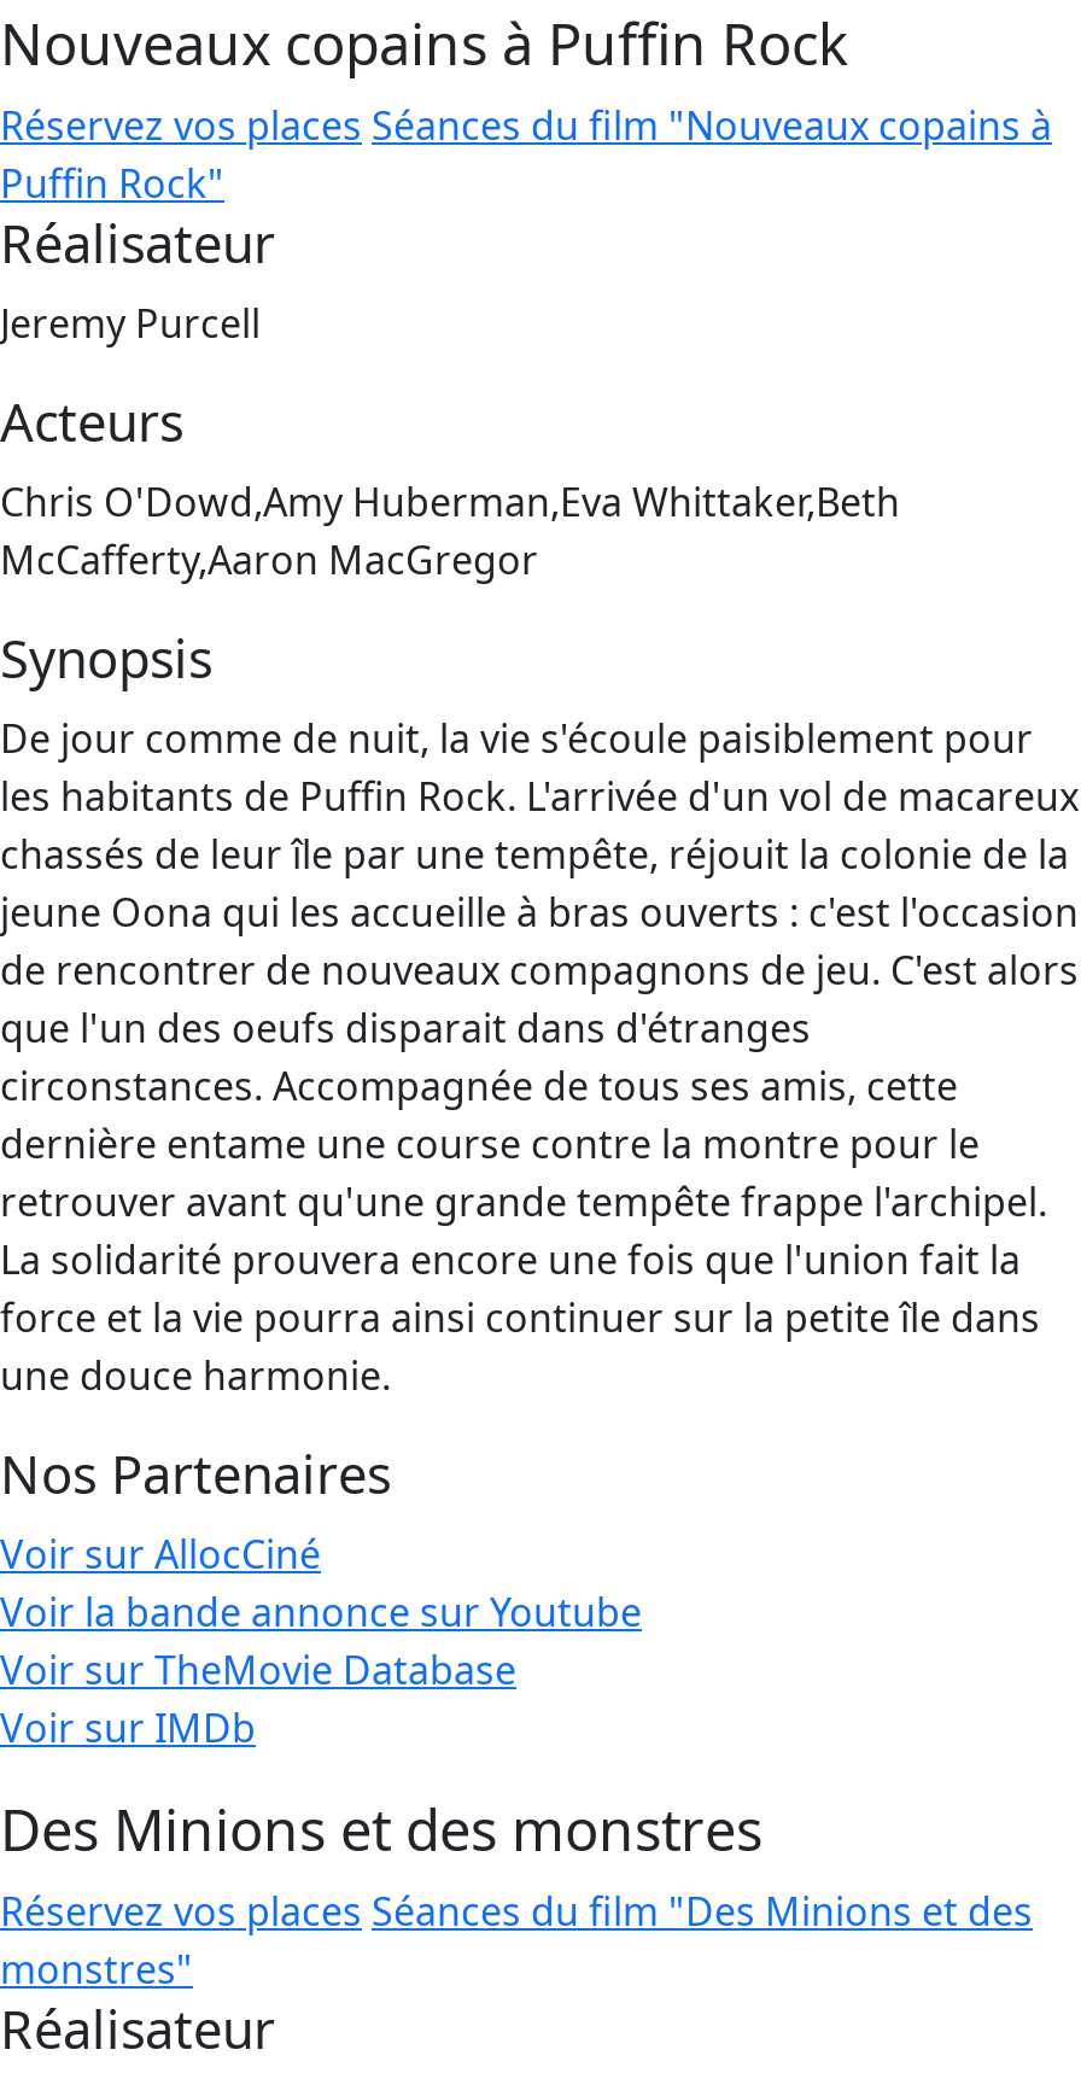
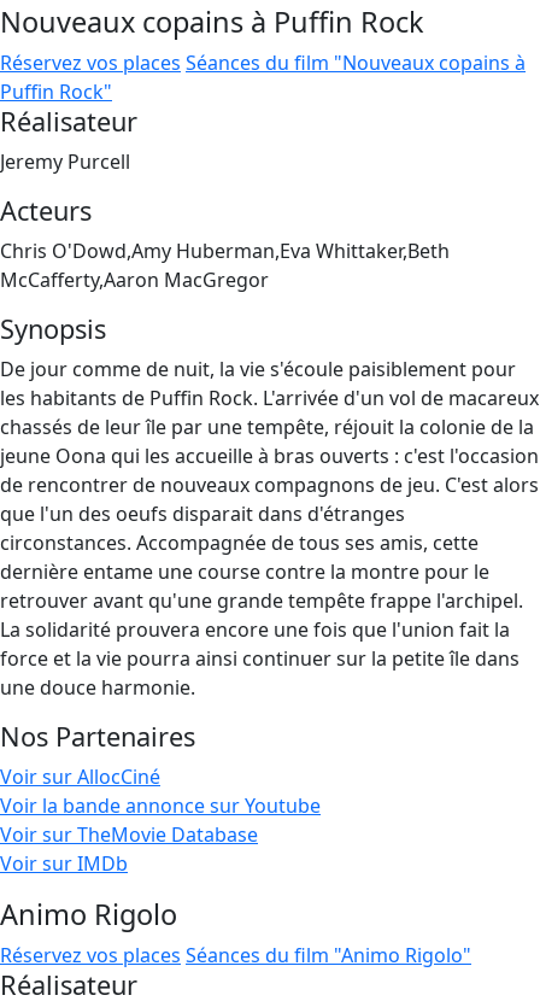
- Des Minions et des monstres
- Réservez vos places Séances du film "Des Minions et des
- monstres"
+ Animo Rigolo
+ Réservez vos places Séances du film "Animo Rigolo"
